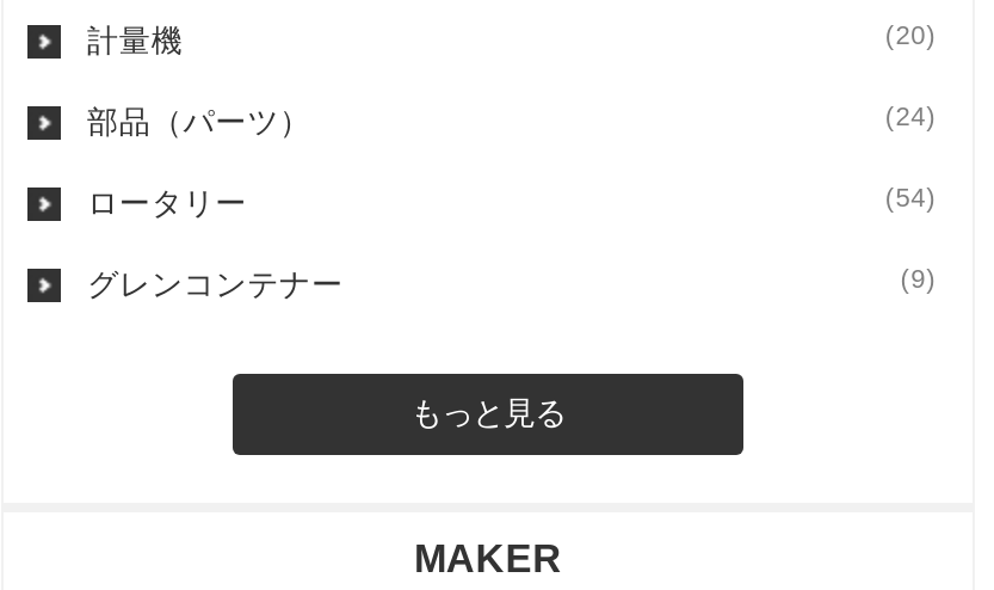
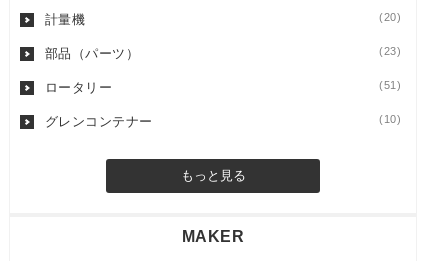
- (24)
+ (23)

- (54)
+ (51)

- (9)
+ (10)
